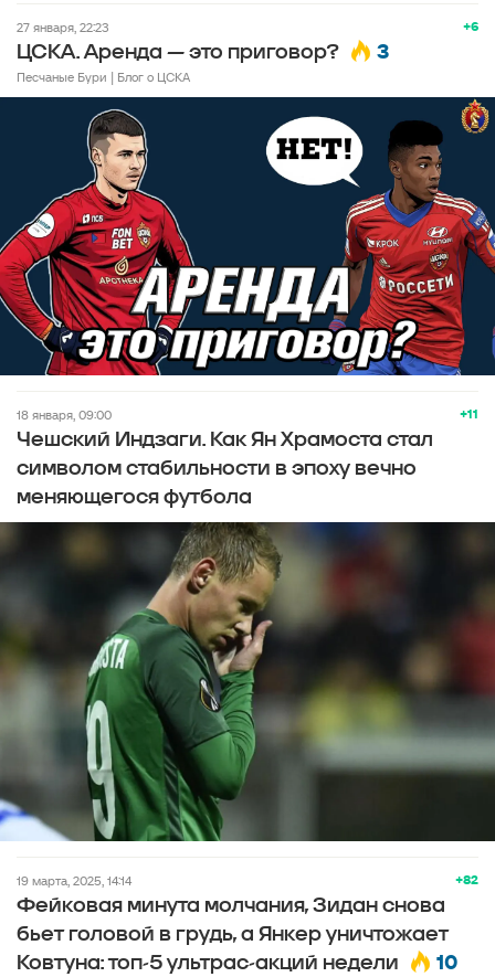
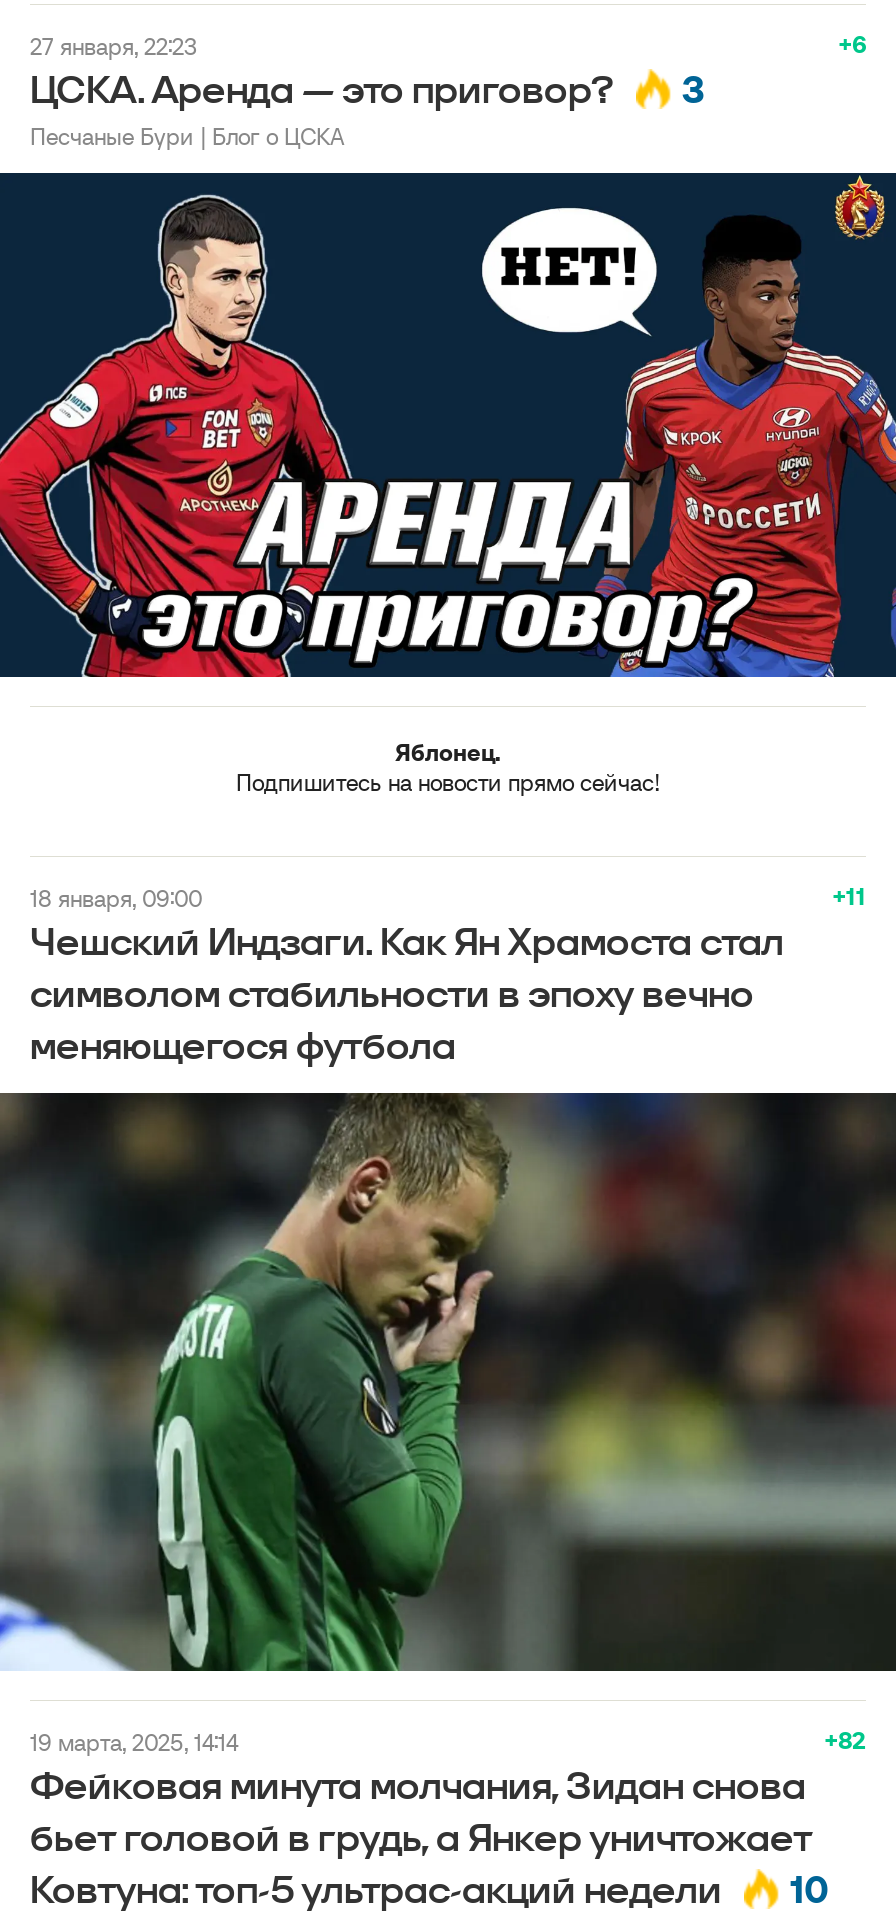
+ Яблонец.
+ Подпишитесь на новости прямо сейчас!
